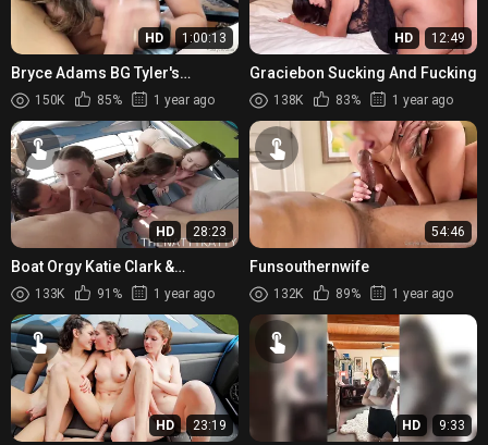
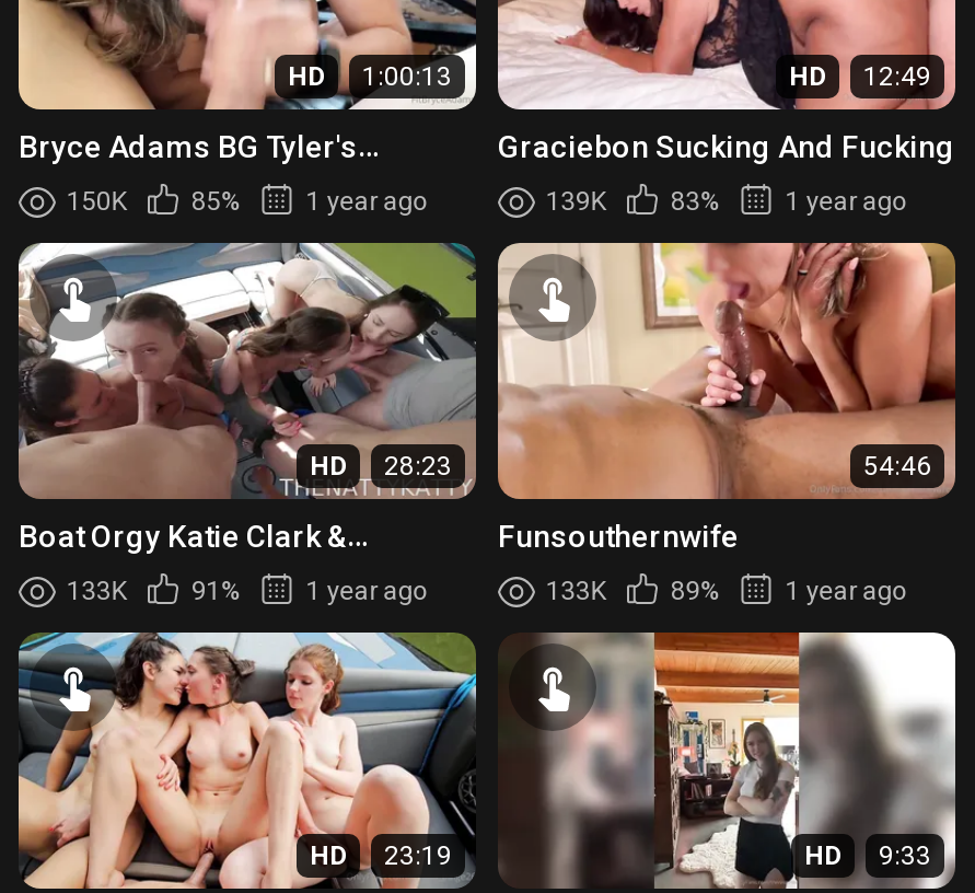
- 138K
+ 139K

- 132K
+ 133K
